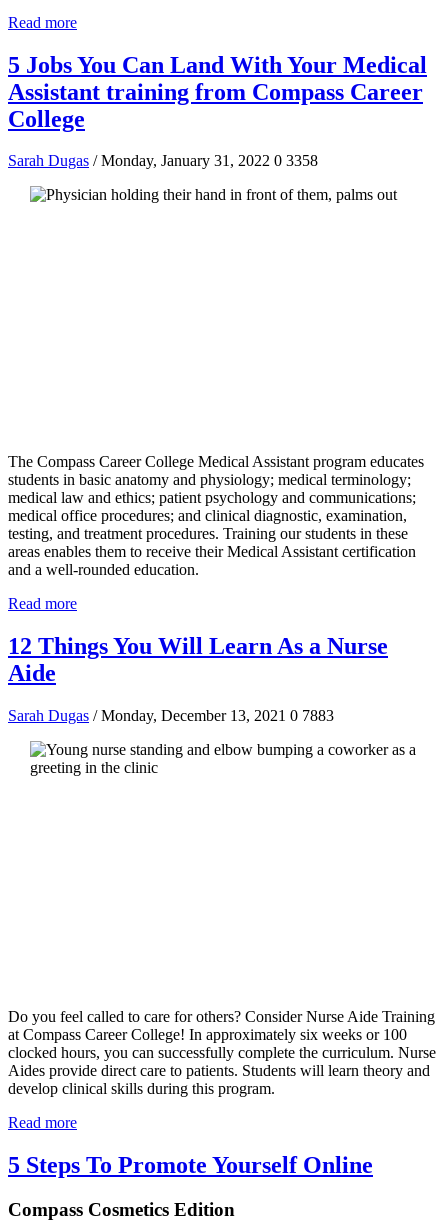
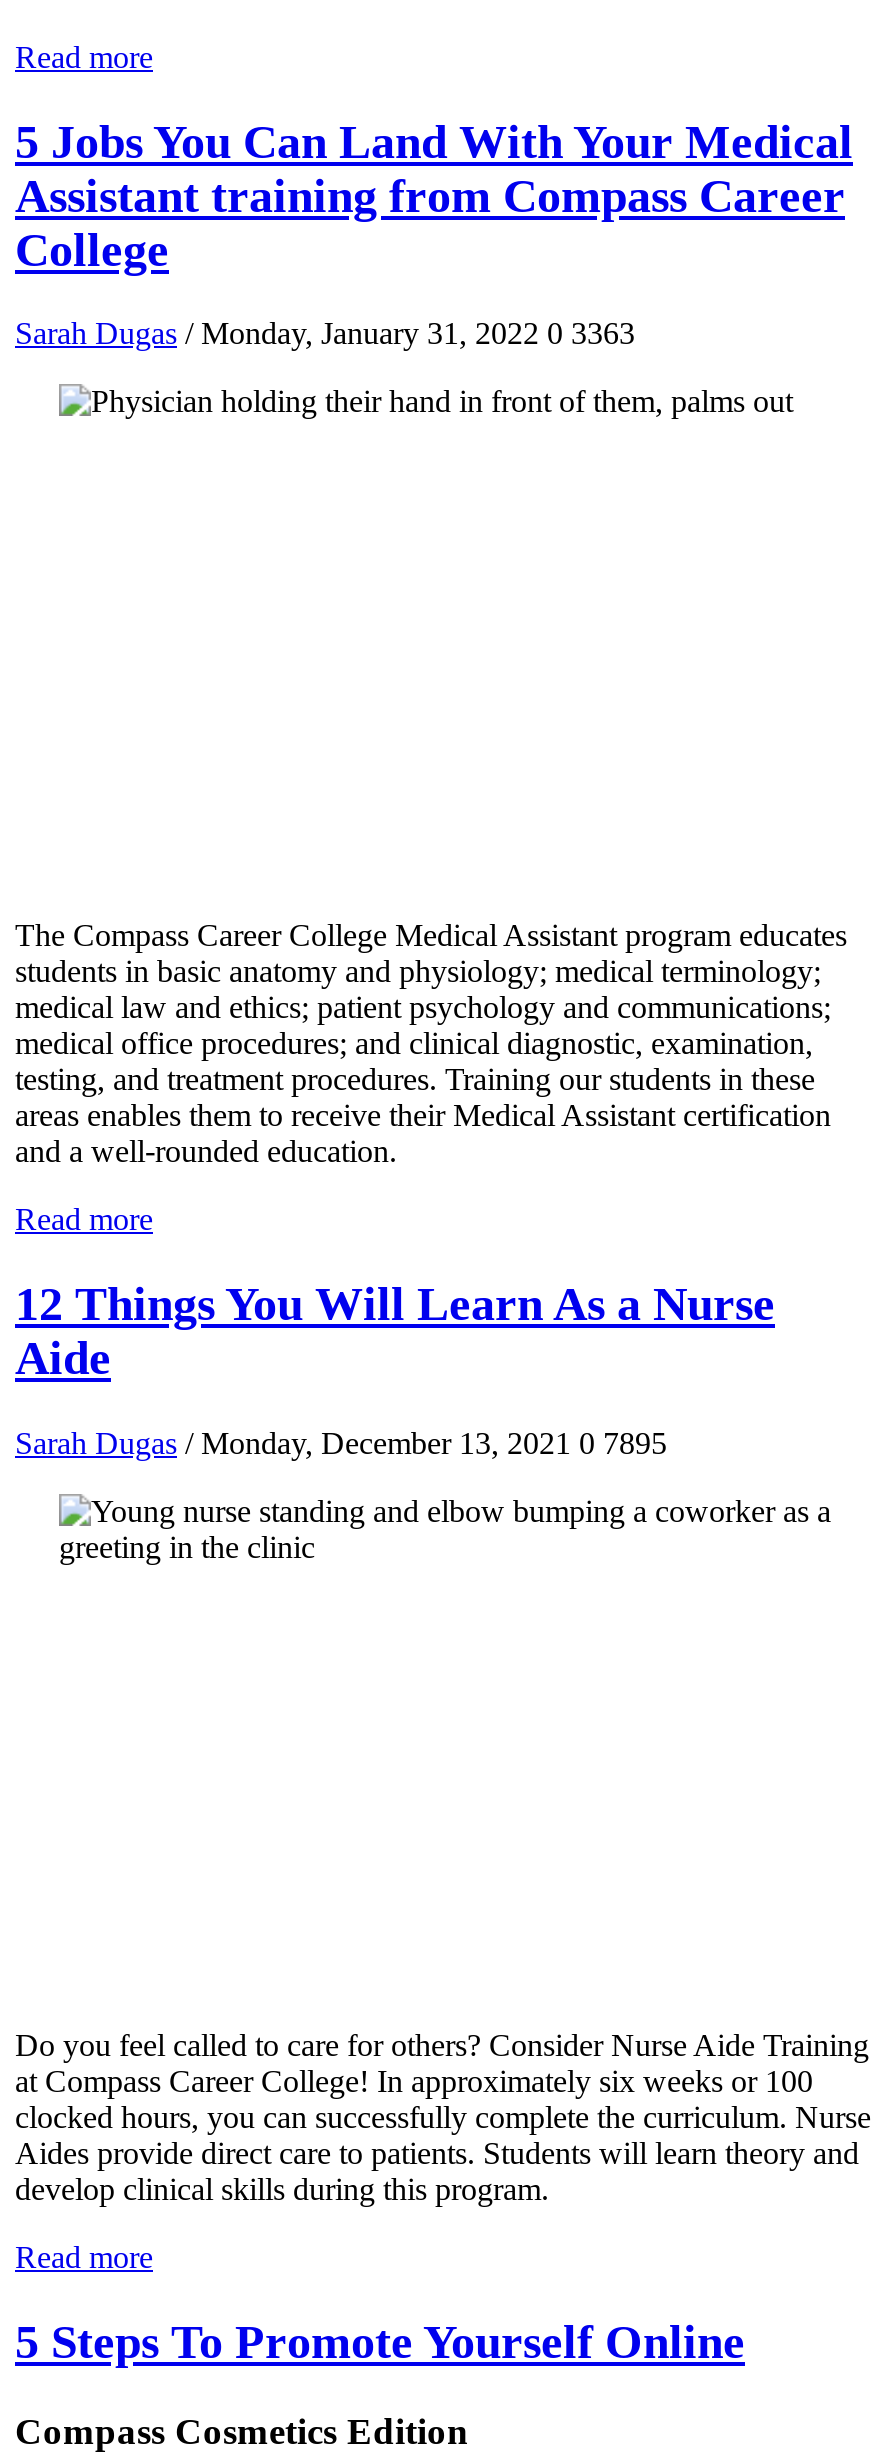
- Sarah Dugas / Monday, January 31, 2022 0 3358
+ Sarah Dugas / Monday, January 31, 2022 0 3363

- Sarah Dugas / Monday, December 13, 2021 0 7883
+ Sarah Dugas / Monday, December 13, 2021 0 7895
